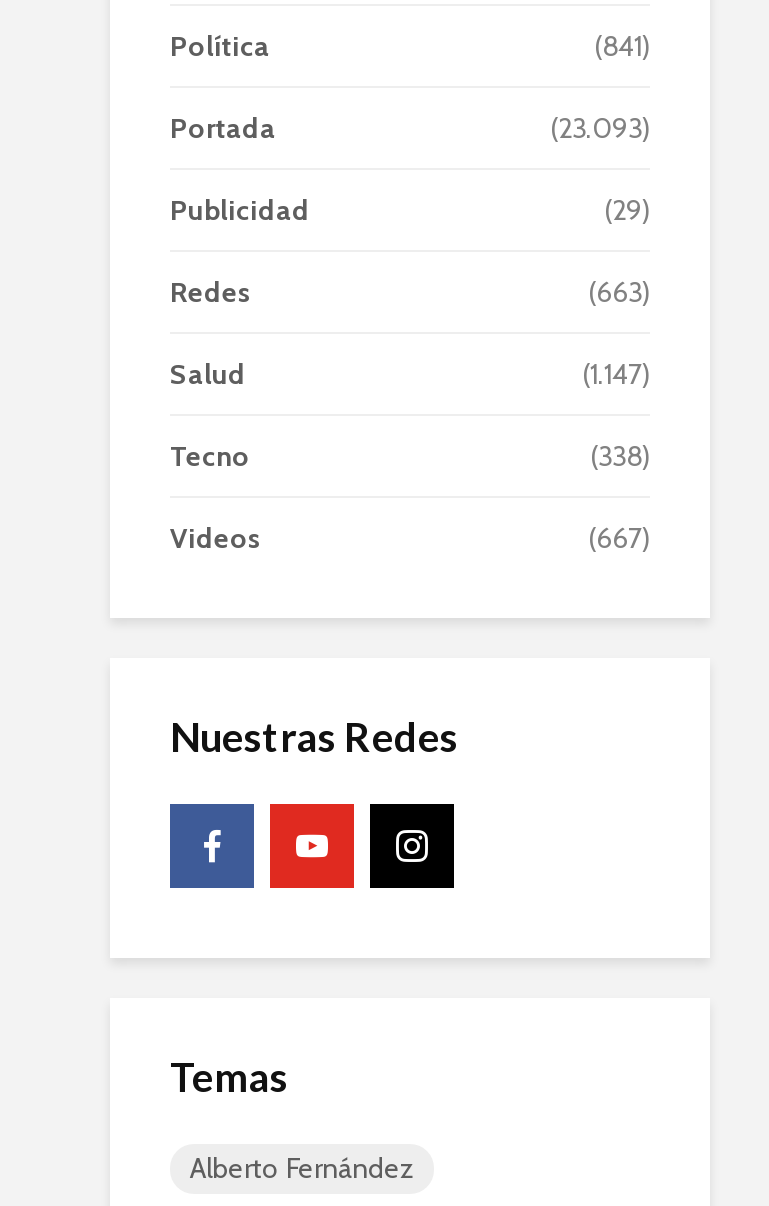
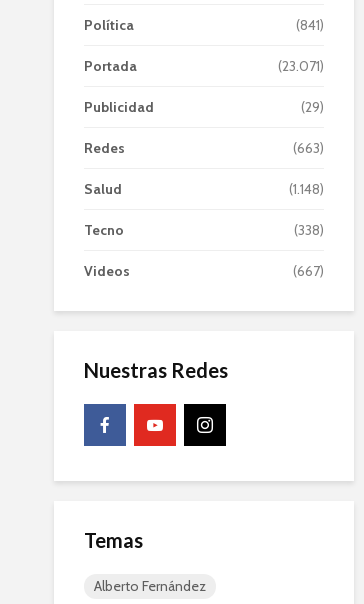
- (23.093)
+ (23.071)

- (1.147)
+ (1.148)
